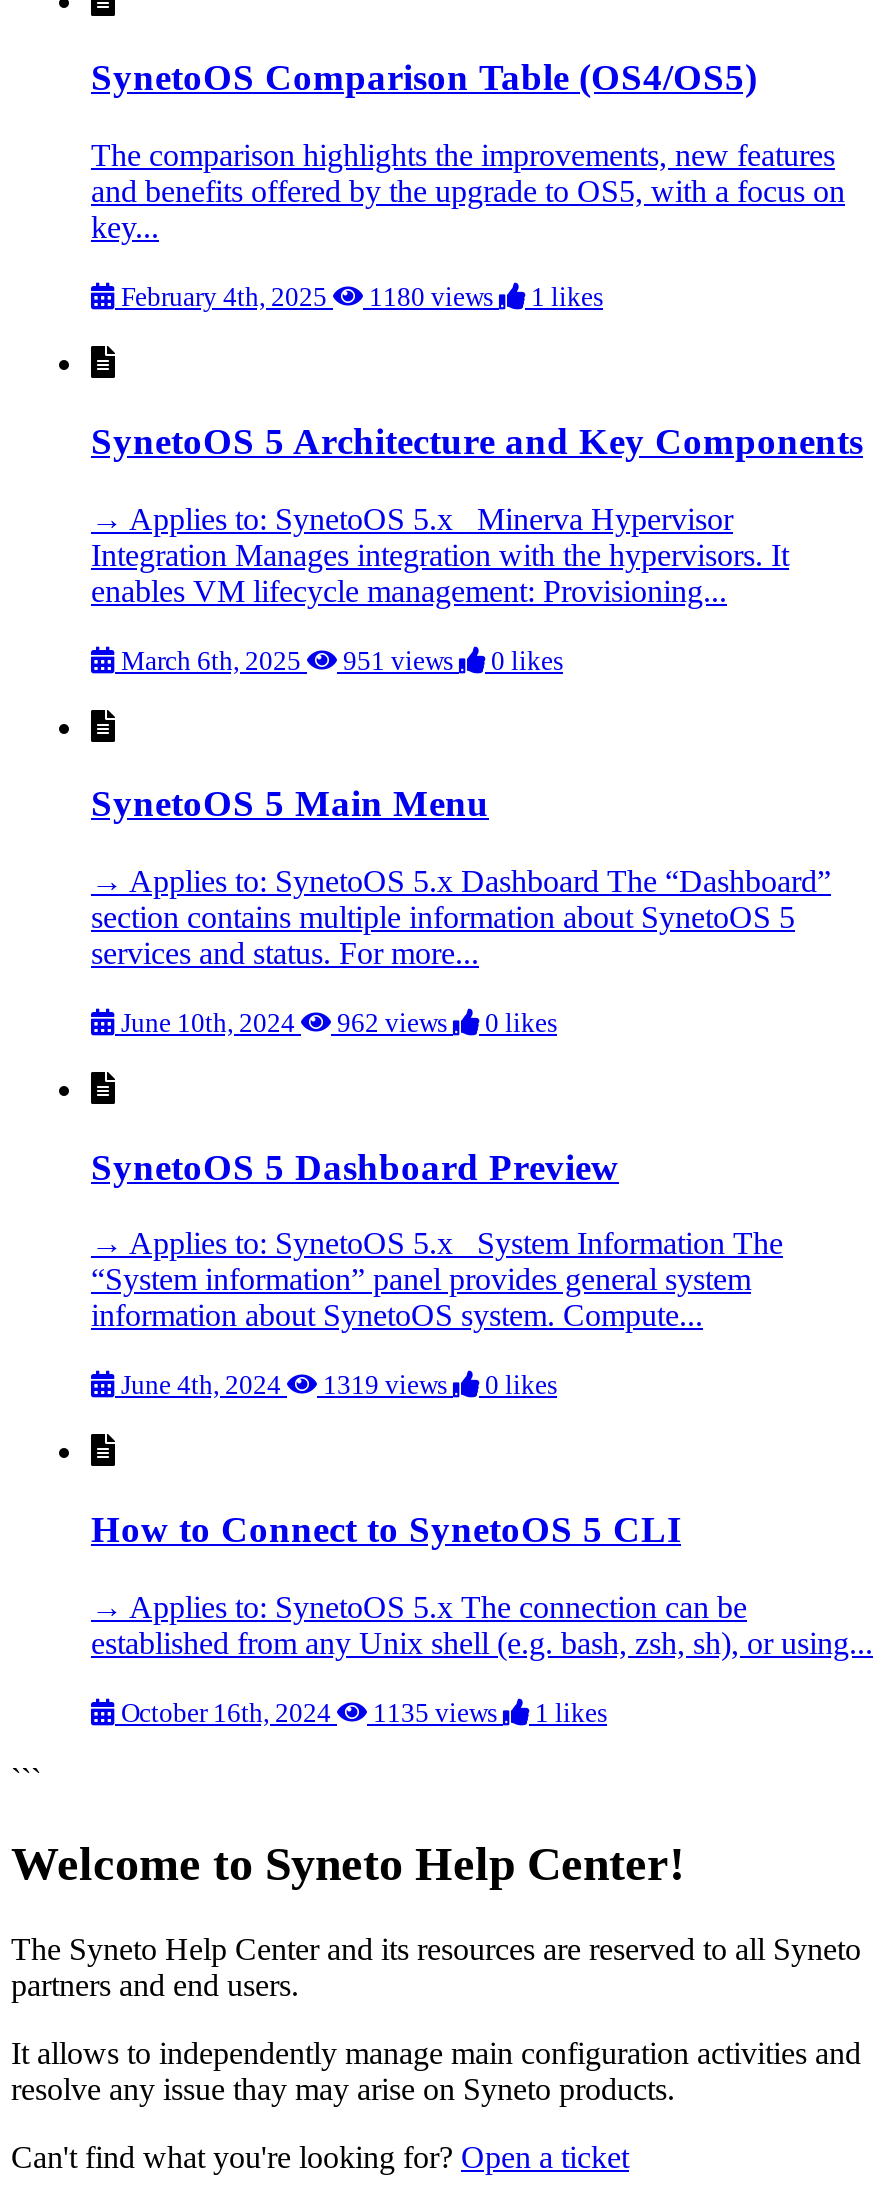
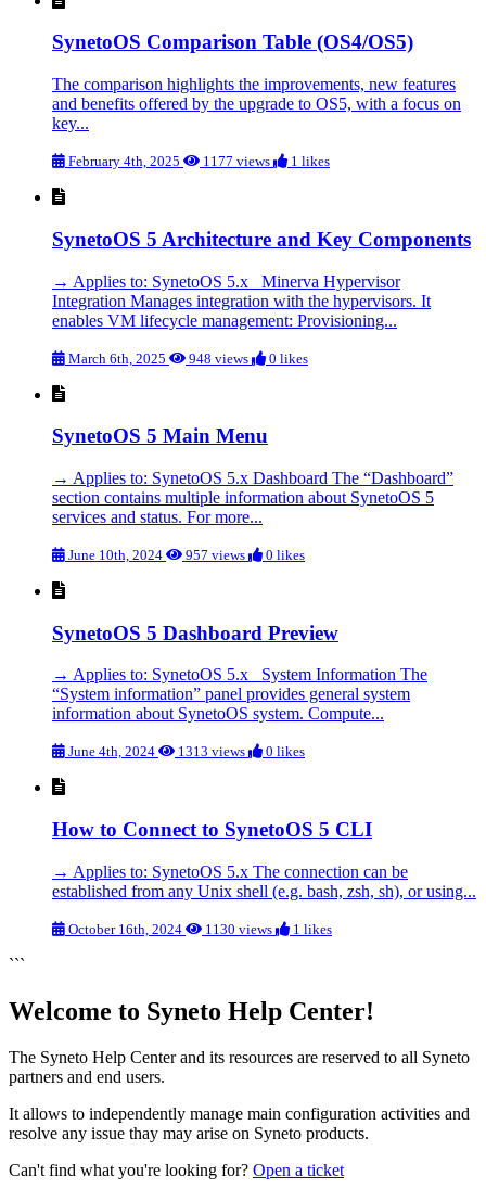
- February 4th, 2025 1180 views 1 likes
+ February 4th, 2025 1177 views 1 likes

- March 6th, 2025 951 views 0 likes
+ March 6th, 2025 948 views 0 likes

- June 10th, 2024 962 views 0 likes
+ June 10th, 2024 957 views 0 likes

- June 4th, 2024 1319 views 0 likes
+ June 4th, 2024 1313 views 0 likes

- October 16th, 2024 1135 views 1 likes
+ October 16th, 2024 1130 views 1 likes
